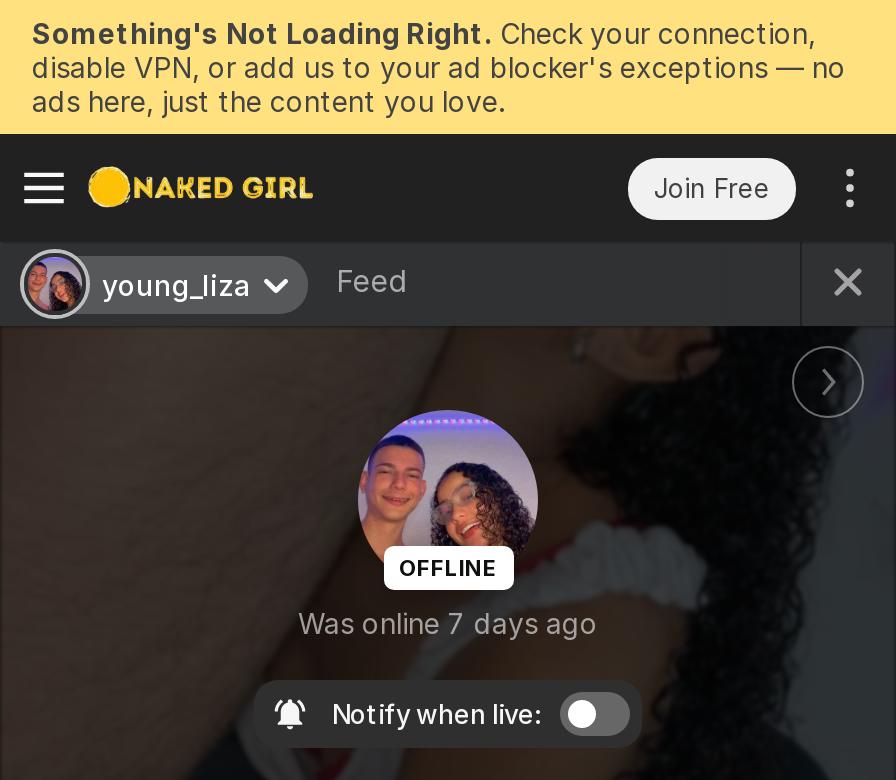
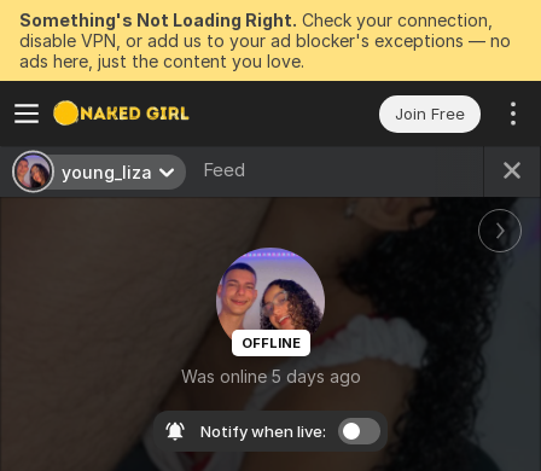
- Was online 7 days ago
+ Was online 5 days ago
